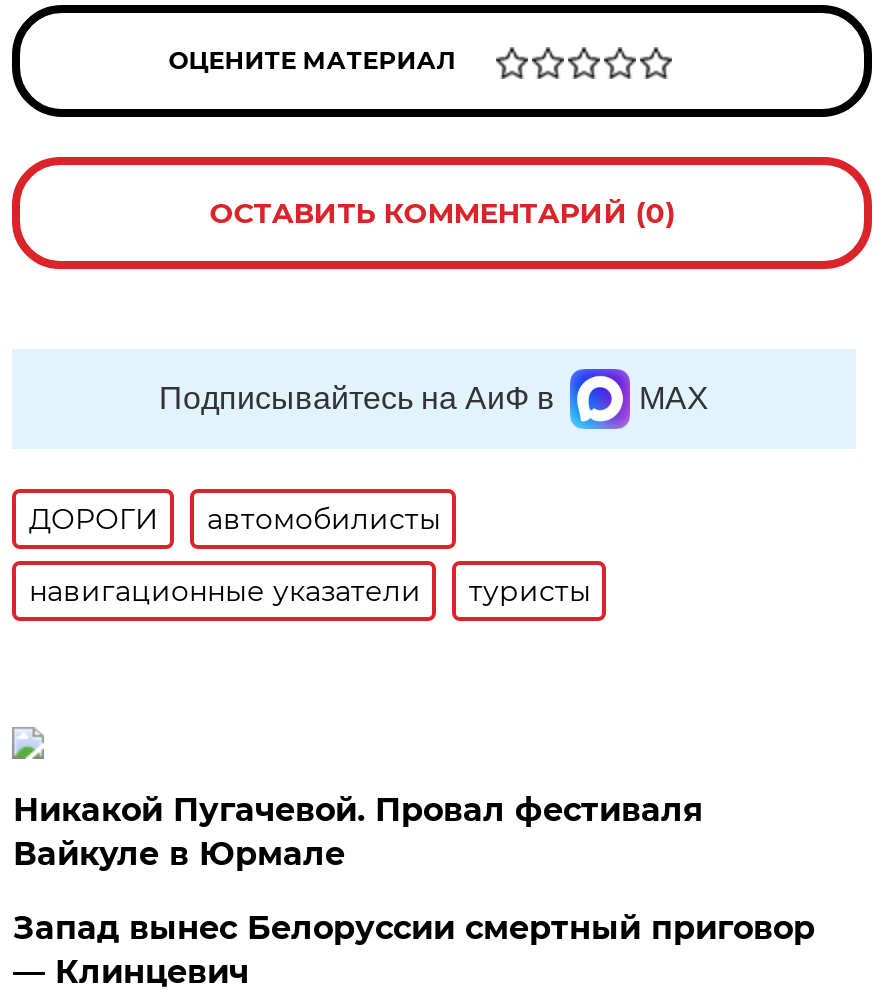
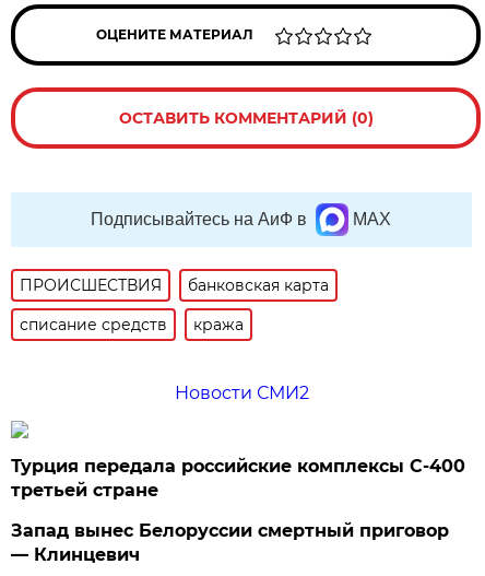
- ДОРОГИ
- автомобилисты
- навигационные указатели
- туристы
+ ПРОИСШЕСТВИЯ
+ банковская карта
+ списание средств
+ кража
+ Новости СМИ2

- Никакой Пугачевой. Провал фестиваля
- Вайкуле в Юрмале
+ Турция передала российские комплексы С-400
+ третьей стране
